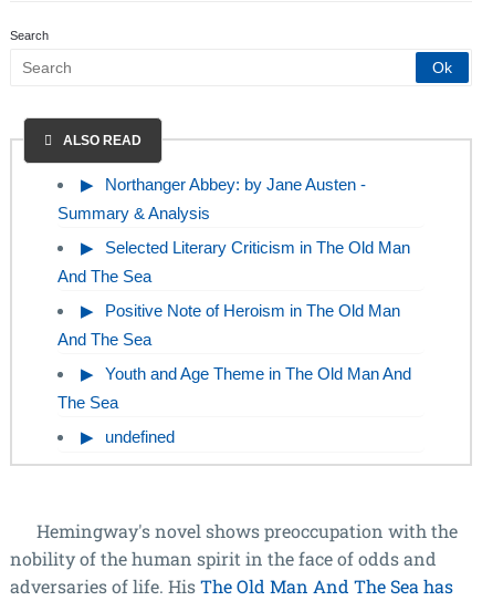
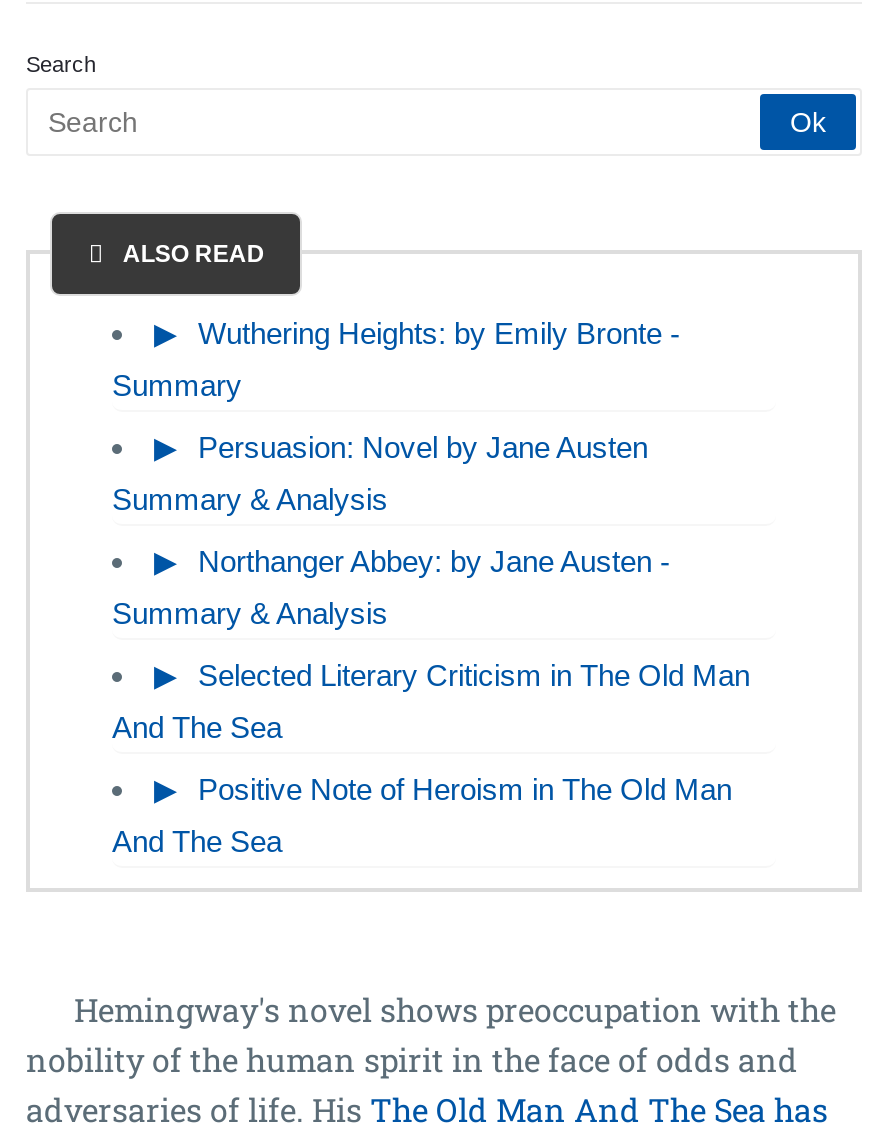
+ Wuthering Heights: by Emily Bronte -
+ Summary
+ Persuasion: Novel by Jane Austen
+ Summary & Analysis

moved down: Northanger Abbey: by Jane Austen - | Summary & Analysis | Selected Literary Criticism in The Old Man | And The Sea | Positive Note of Heroism in The Old Man | And The Sea

- Youth and Age Theme in The Old Man And
- The Sea
- undefined
